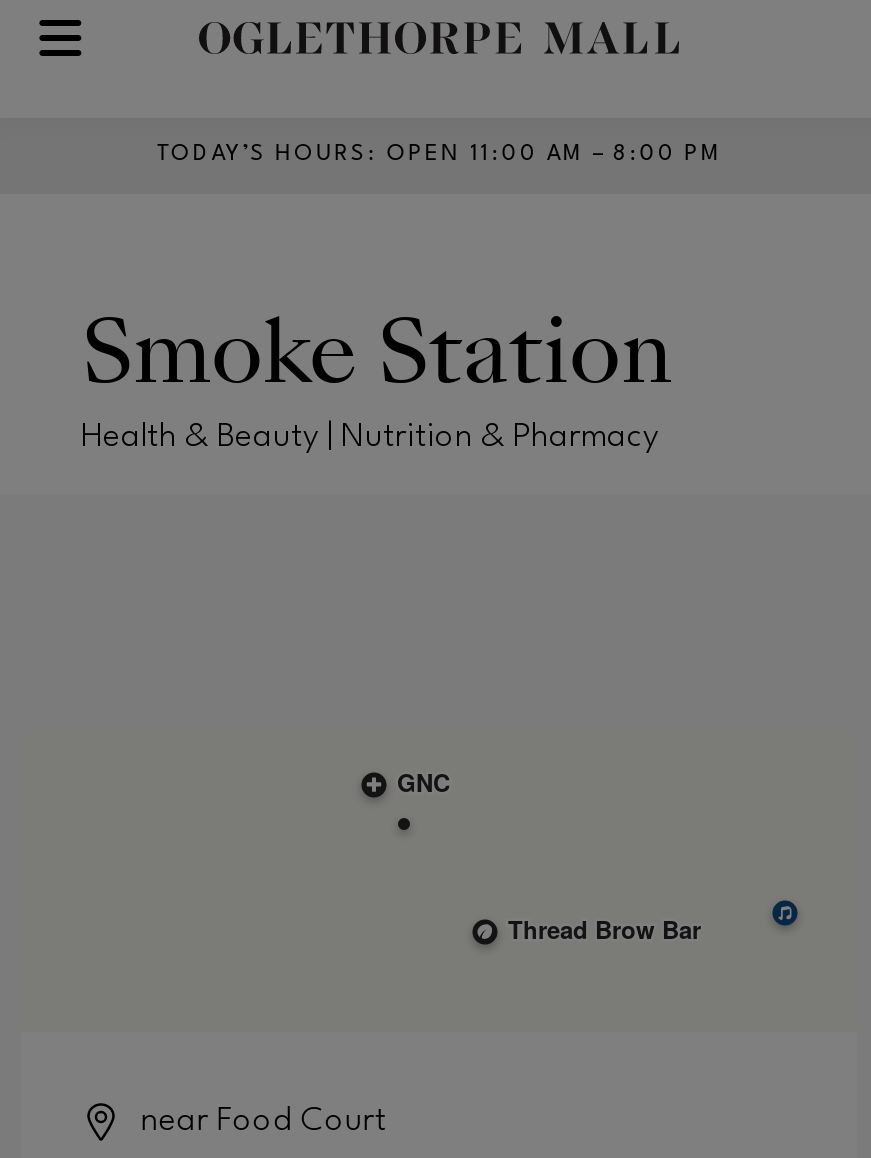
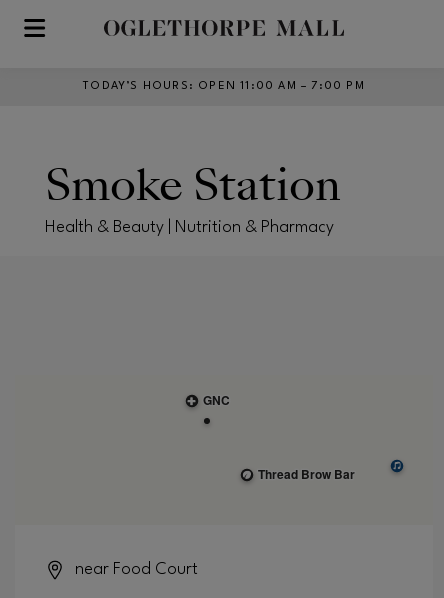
- TODAY’S HOURS: OPEN 11:00 AM – 8:00 PM
+ TODAY’S HOURS: OPEN 11:00 AM – 7:00 PM
